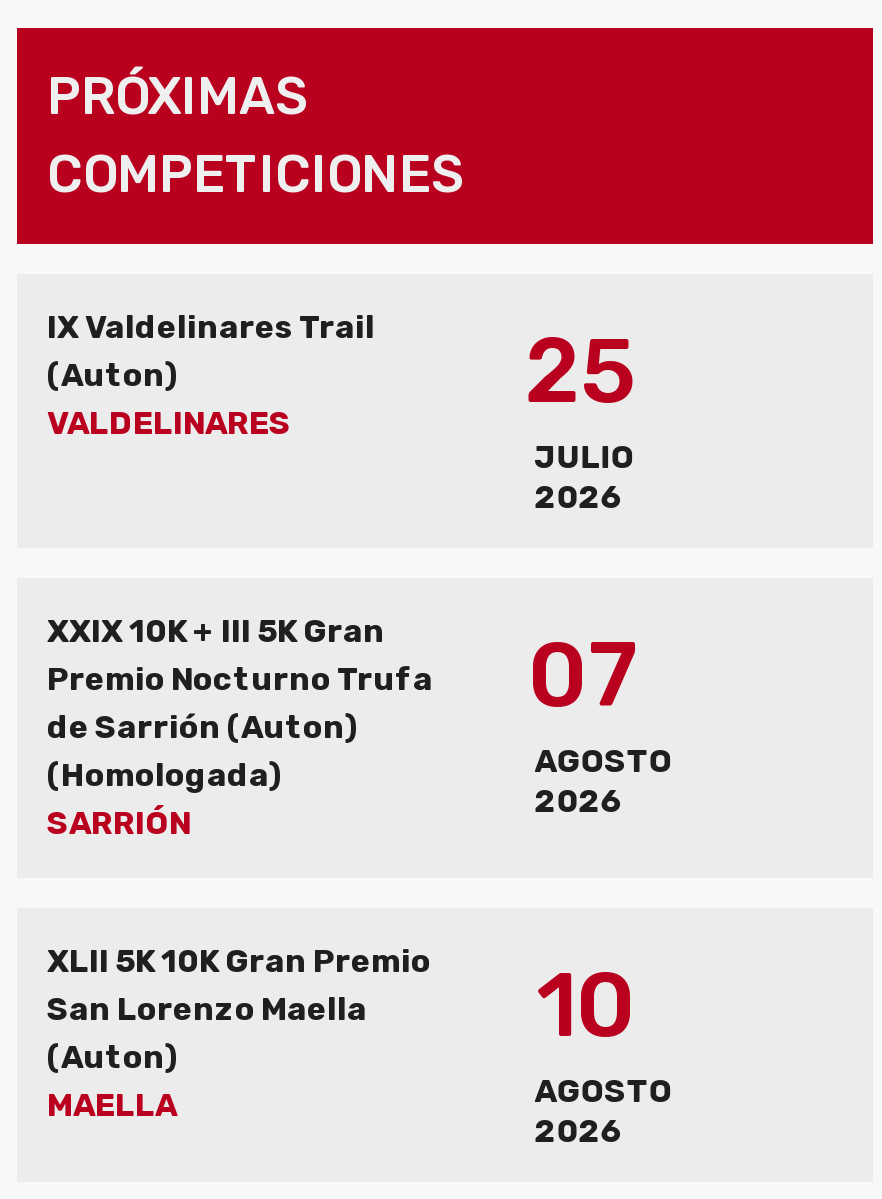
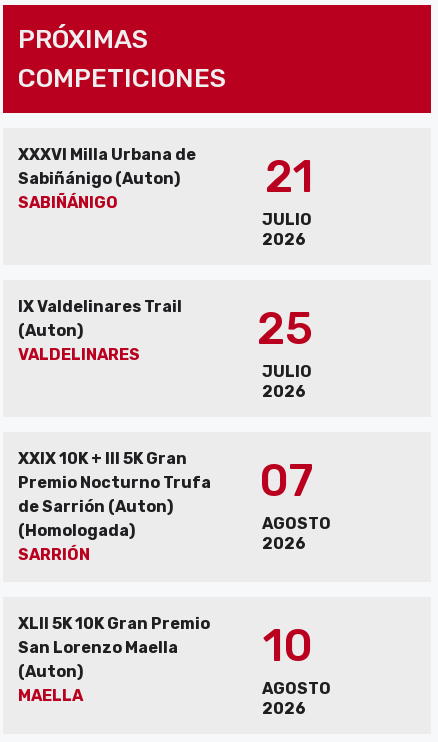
+ XXXVI Milla Urbana de
+ Sabiñánigo (Auton)
+ SABIÑÁNIGO
+ 21
+ JULIO
+ 2026
